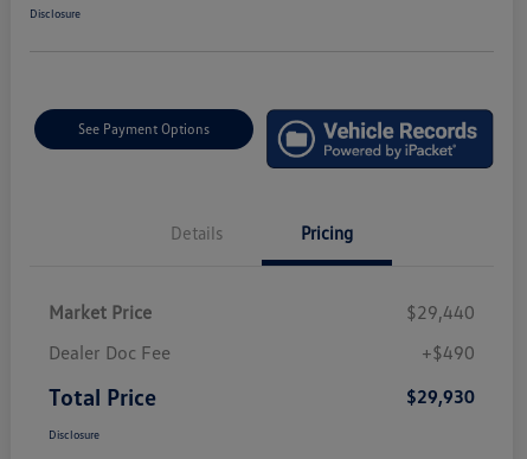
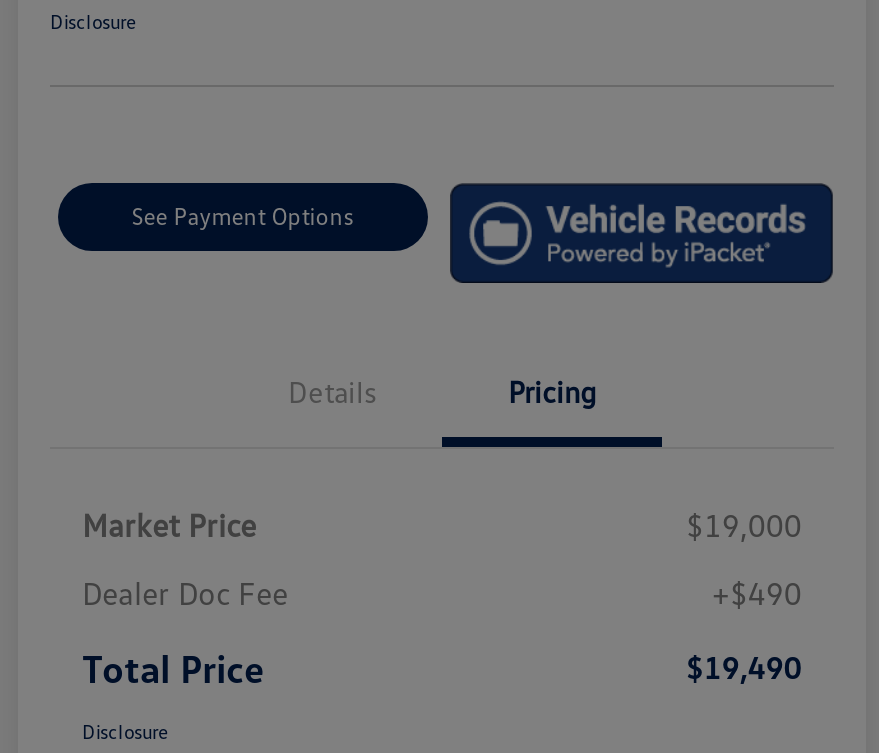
- $29,440
+ $19,000

- $29,930
+ $19,490
